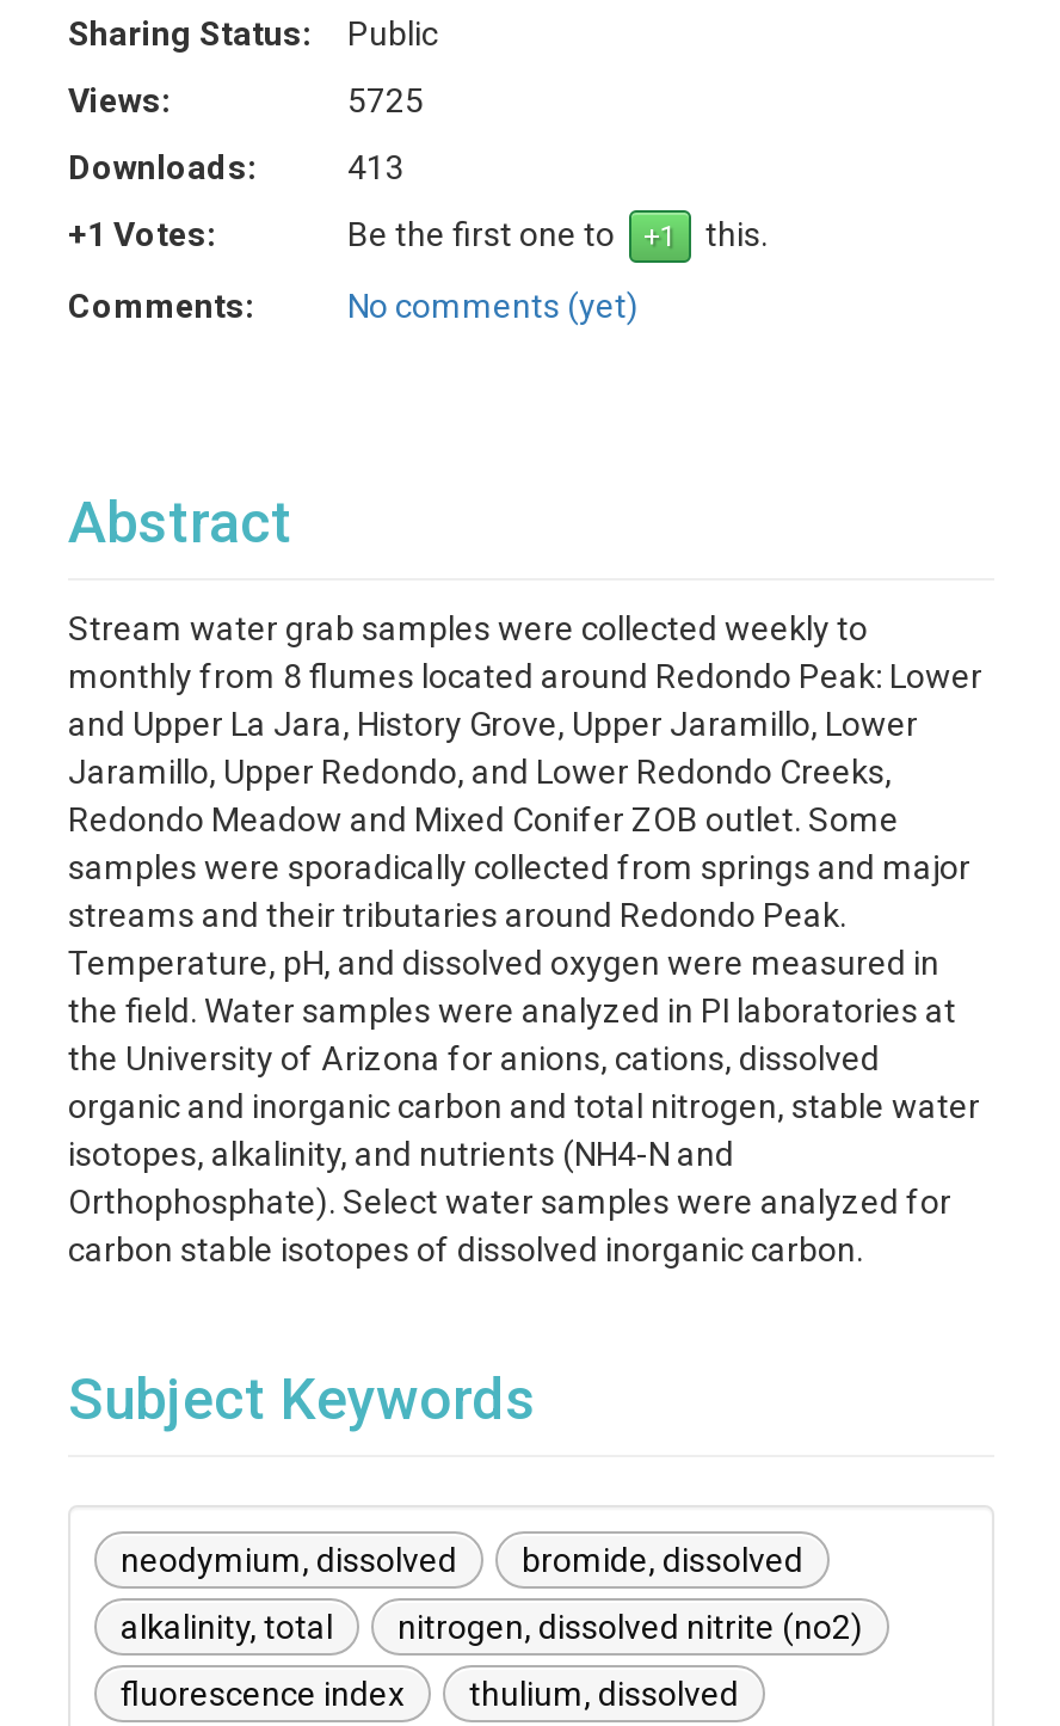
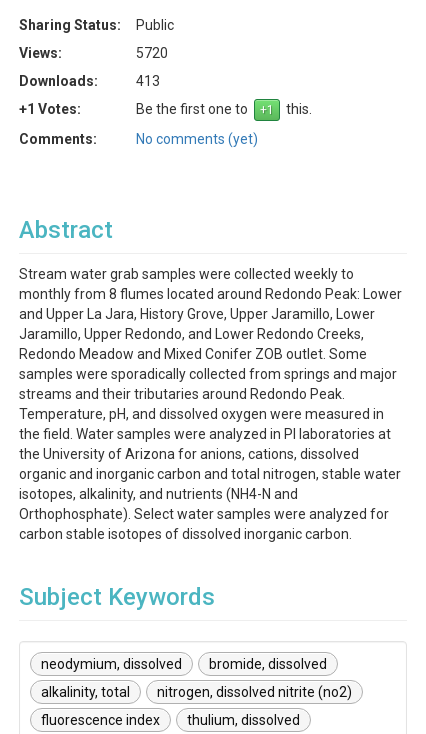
- 5725
+ 5720
